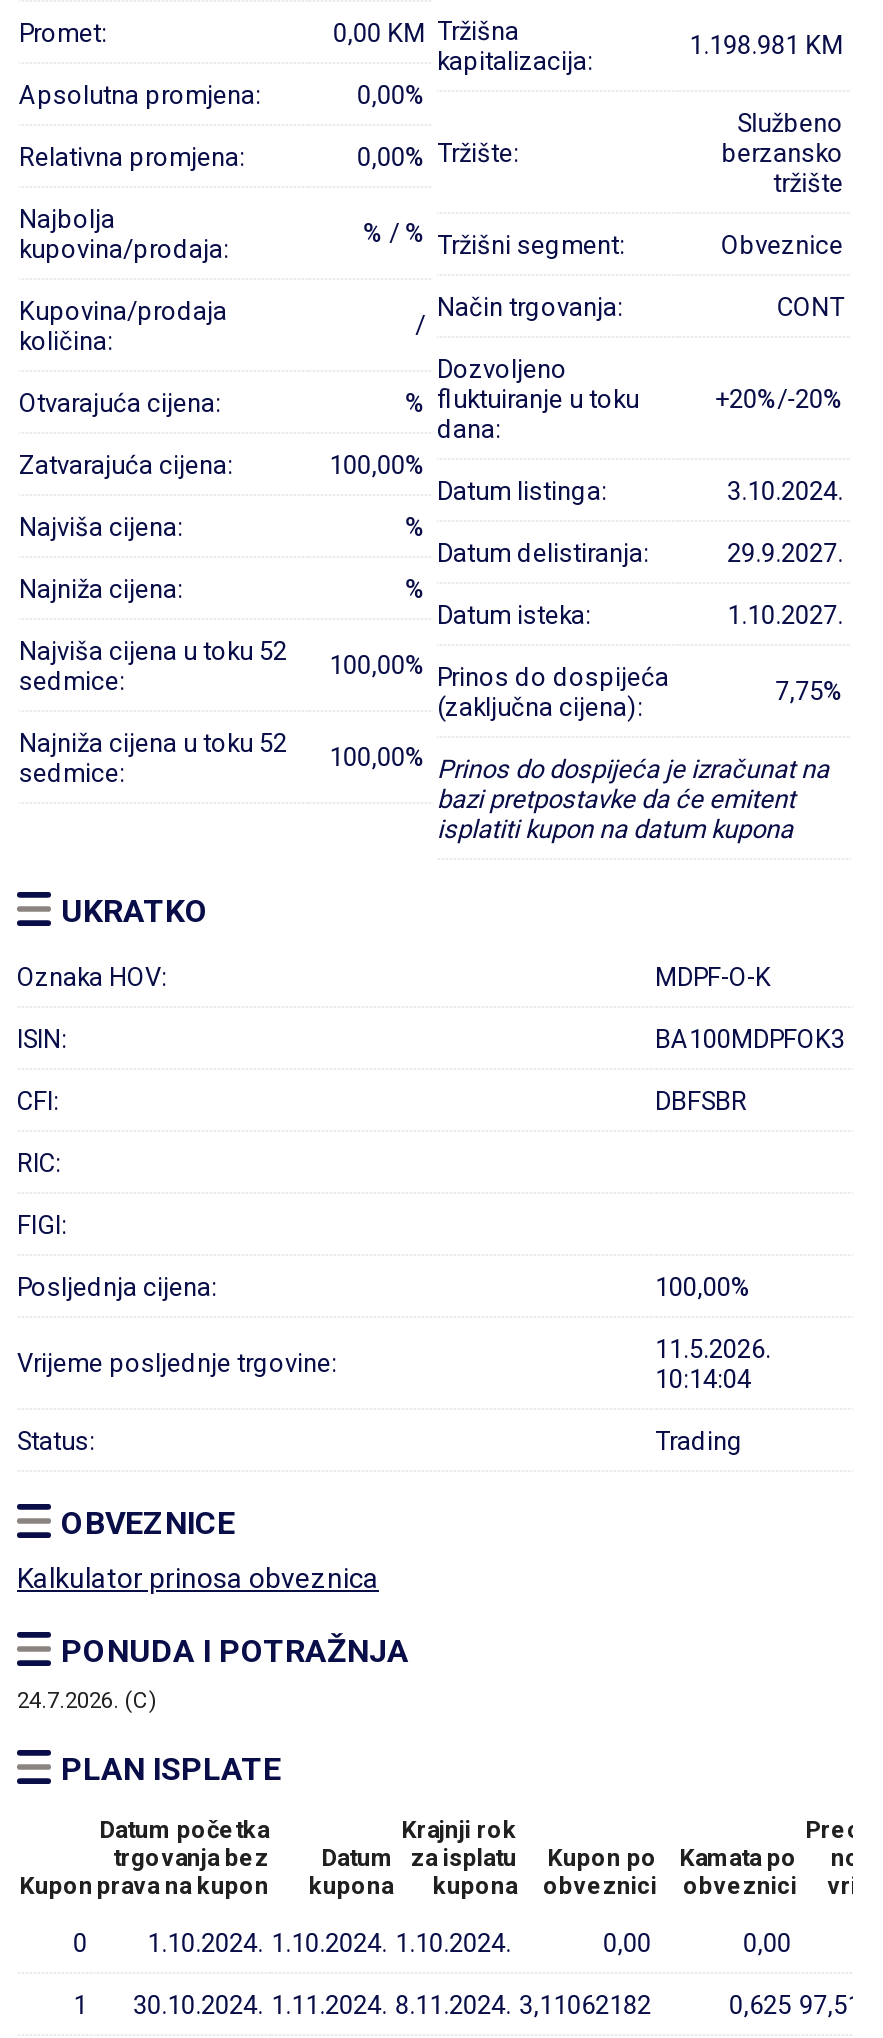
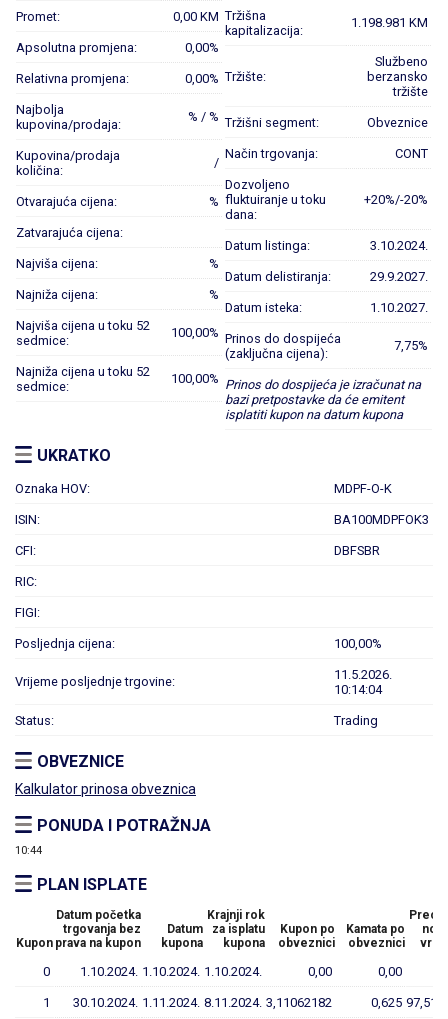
- 100,00%

- 24.7.2026. (C)
+ 10:44
